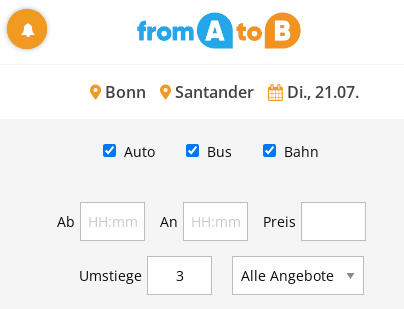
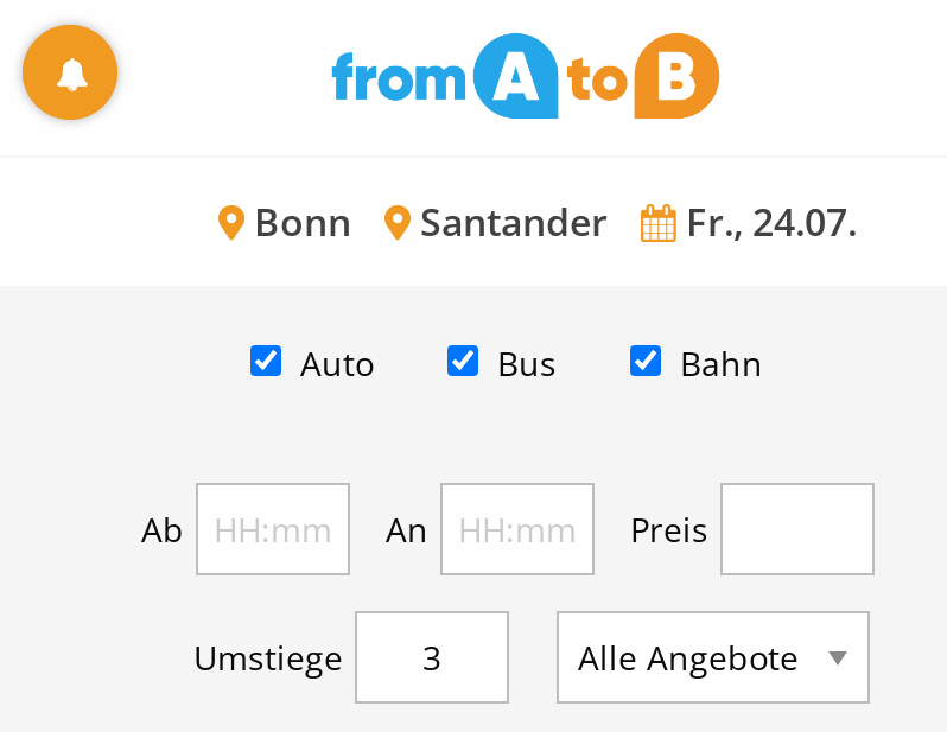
- Bonn Santander Di., 21.07.
+ Bonn Santander Fr., 24.07.
